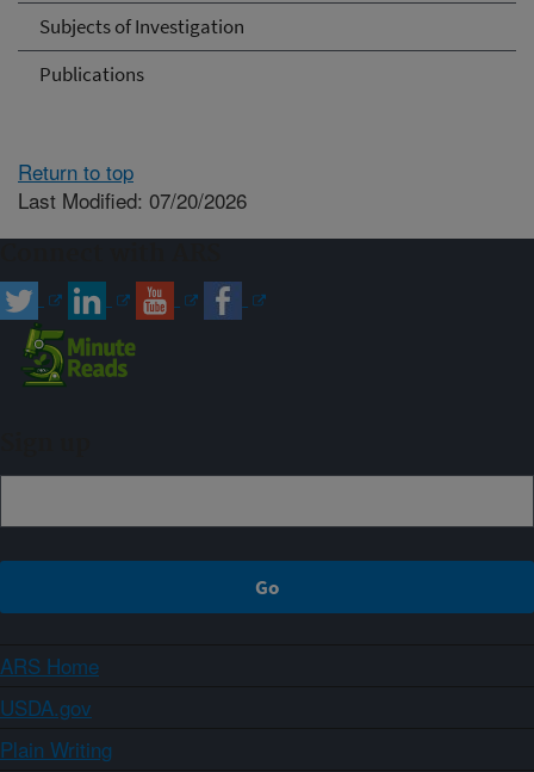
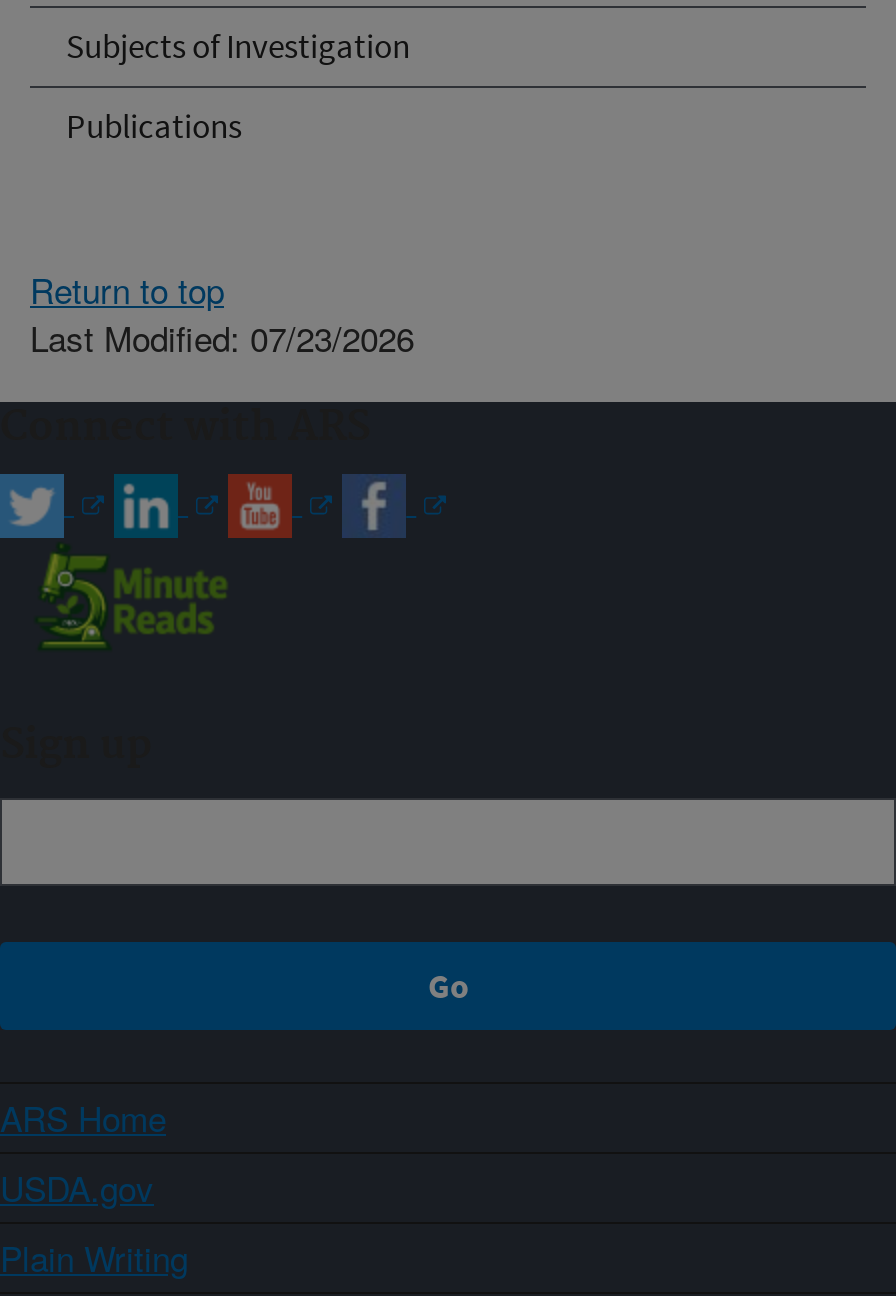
- Last Modified: 07/20/2026
+ Last Modified: 07/23/2026
